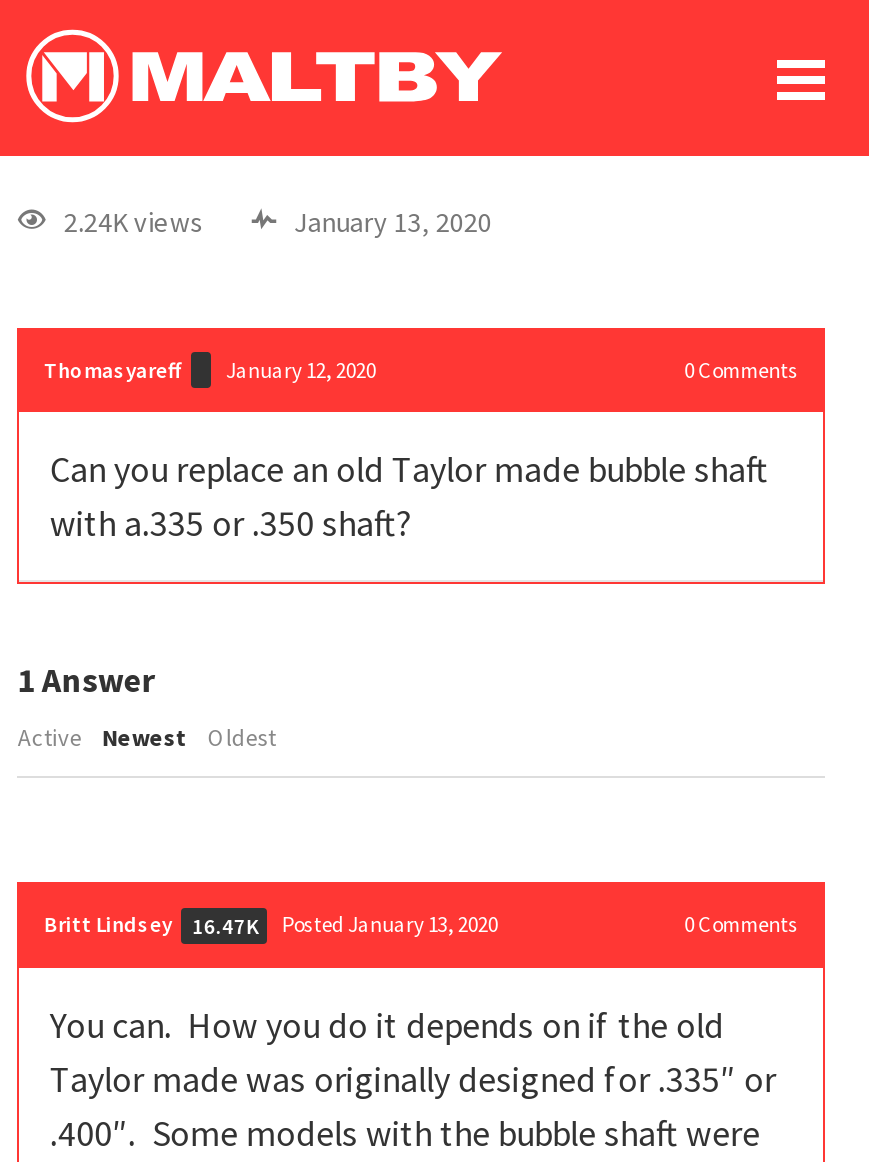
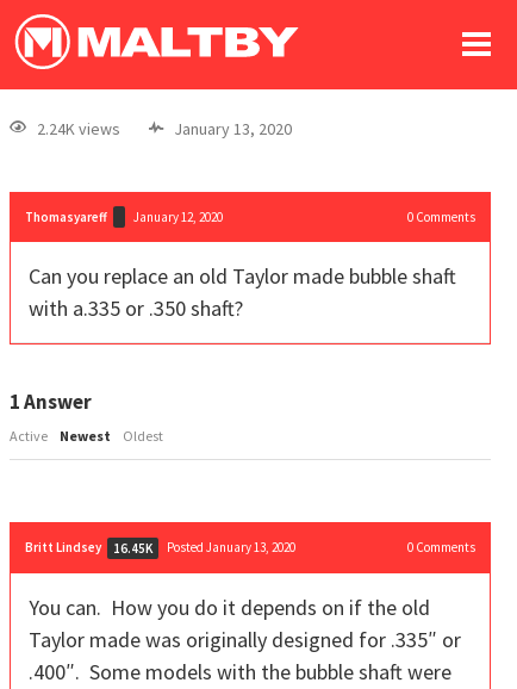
- Britt Lindsey 16.47K Posted January 13, 2020
+ Britt Lindsey 16.45K Posted January 13, 2020
